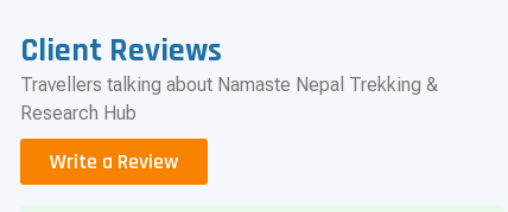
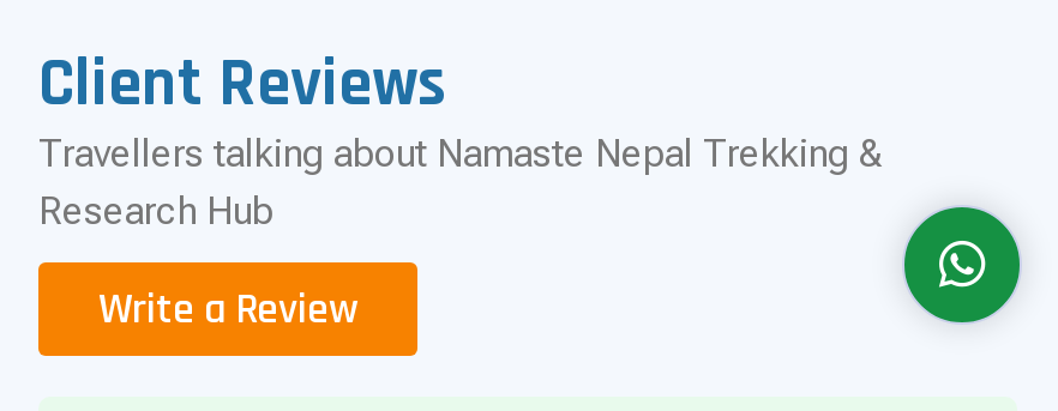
+ [image]
